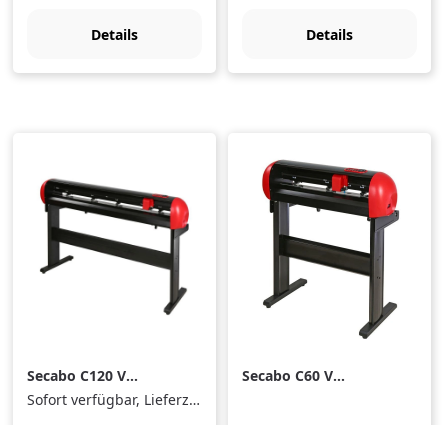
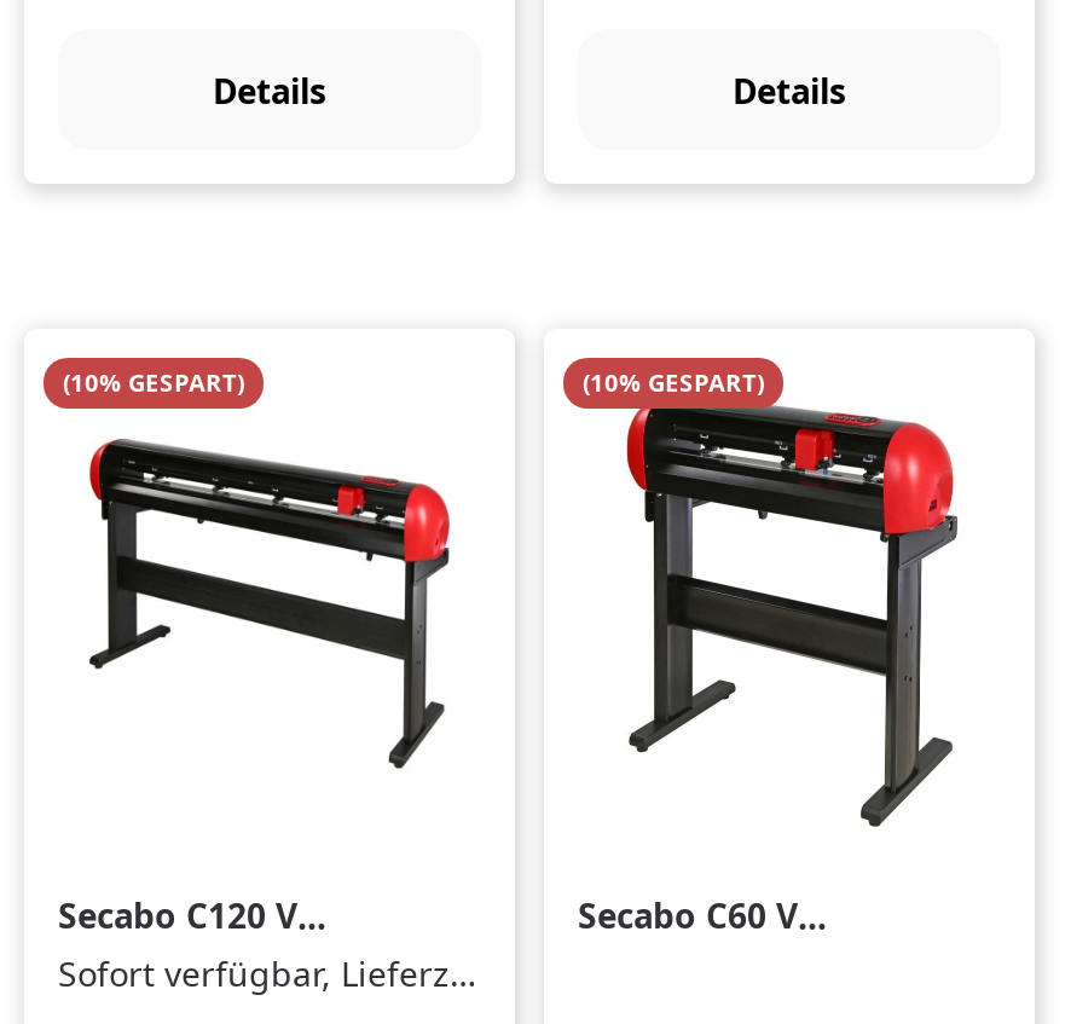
+ (10% GESPART)

+ (10% GESPART)
